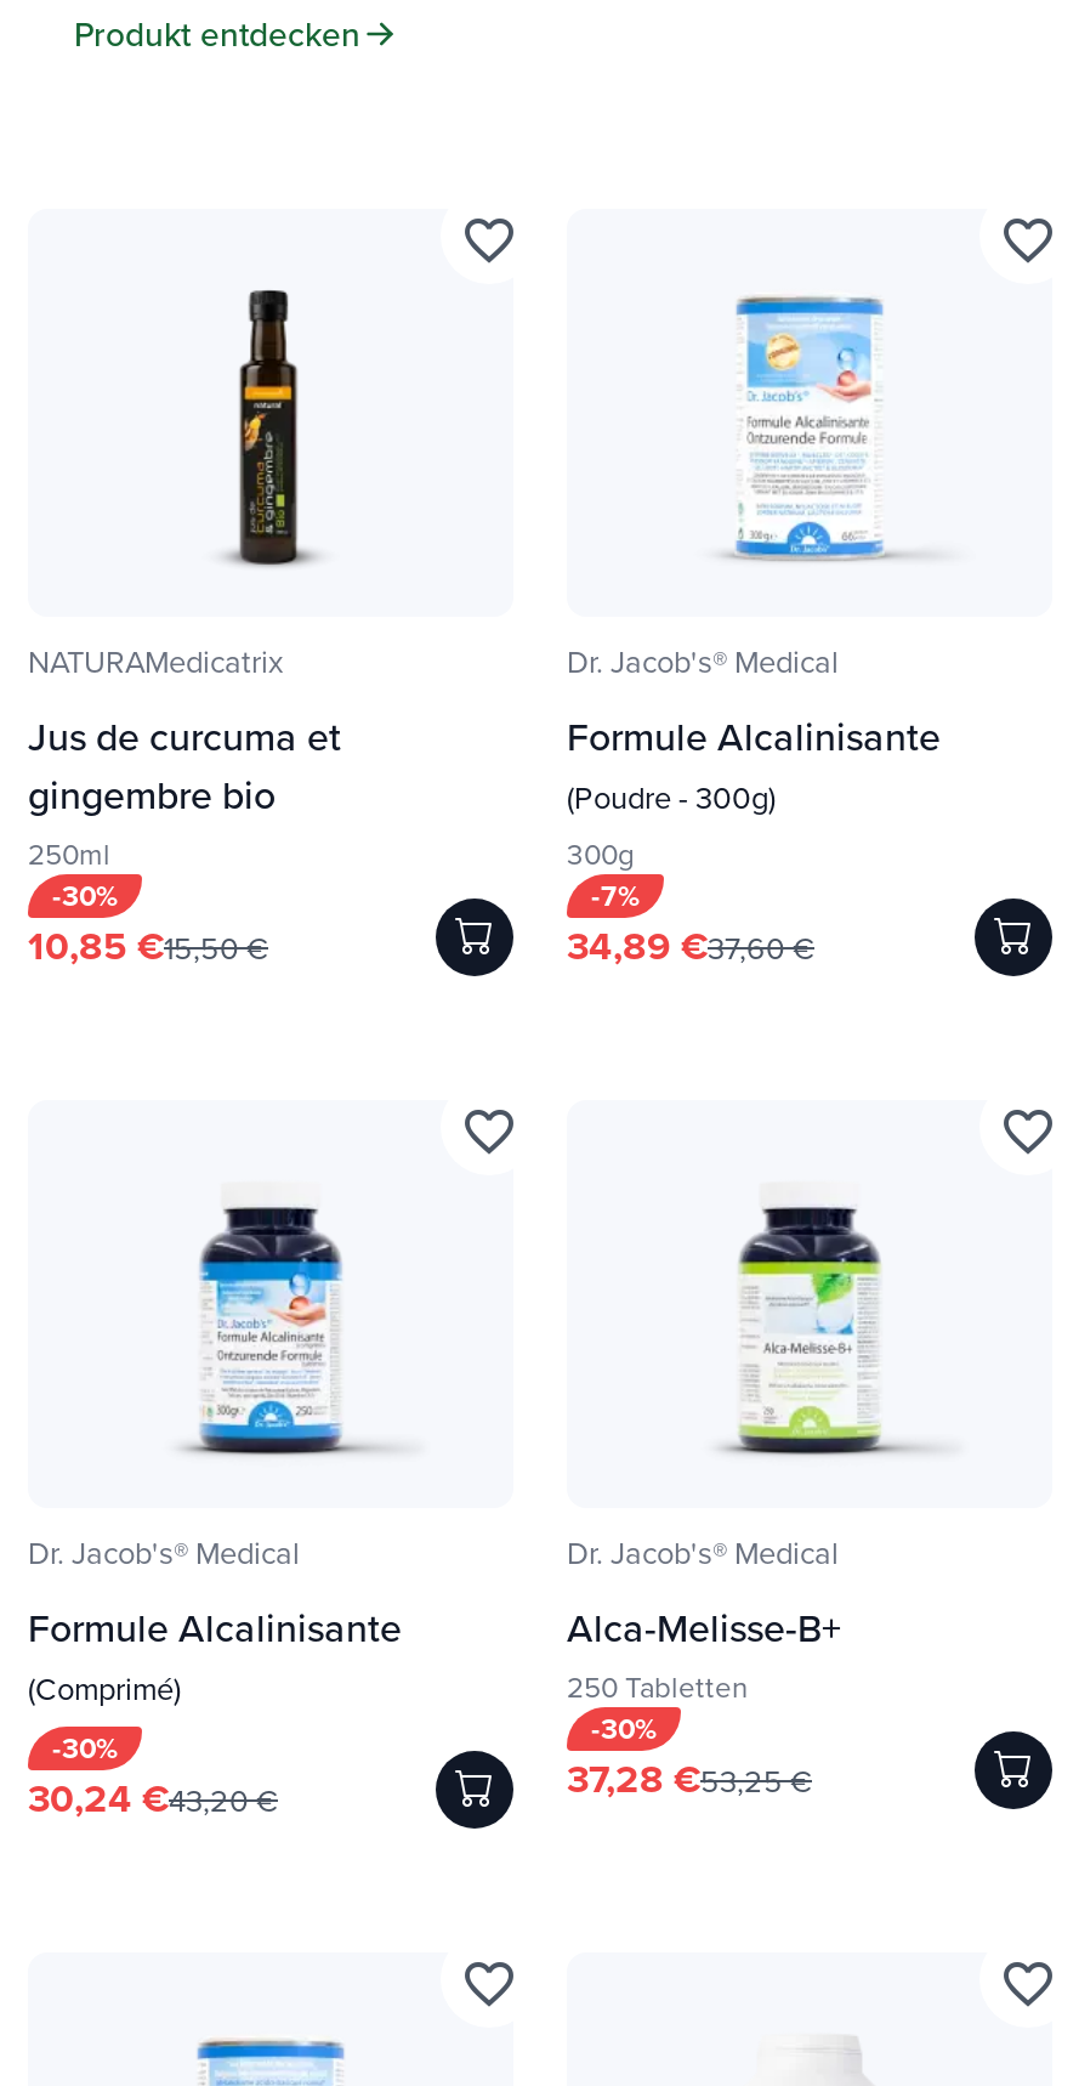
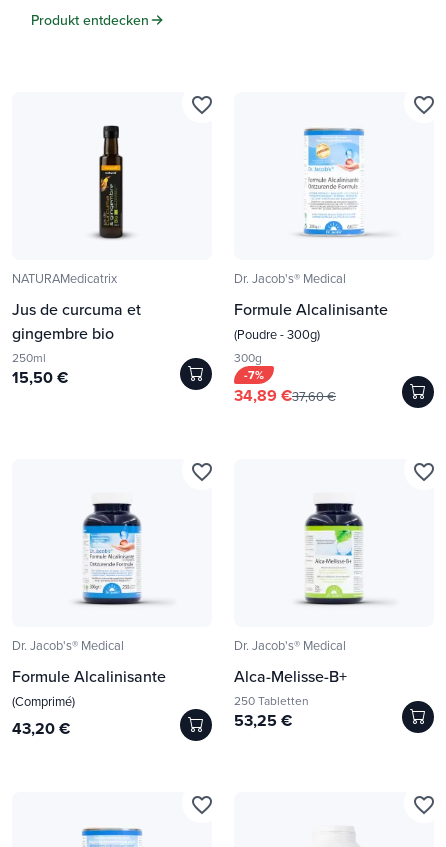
- [image]
+ [image]

- -30%
- 10,85 €15,50 €
+ 15,50 €

- -30%
- 37,28 €53,25 €
+ 53,25 €

- -30%
- 30,24 €43,20 €
+ 43,20 €
